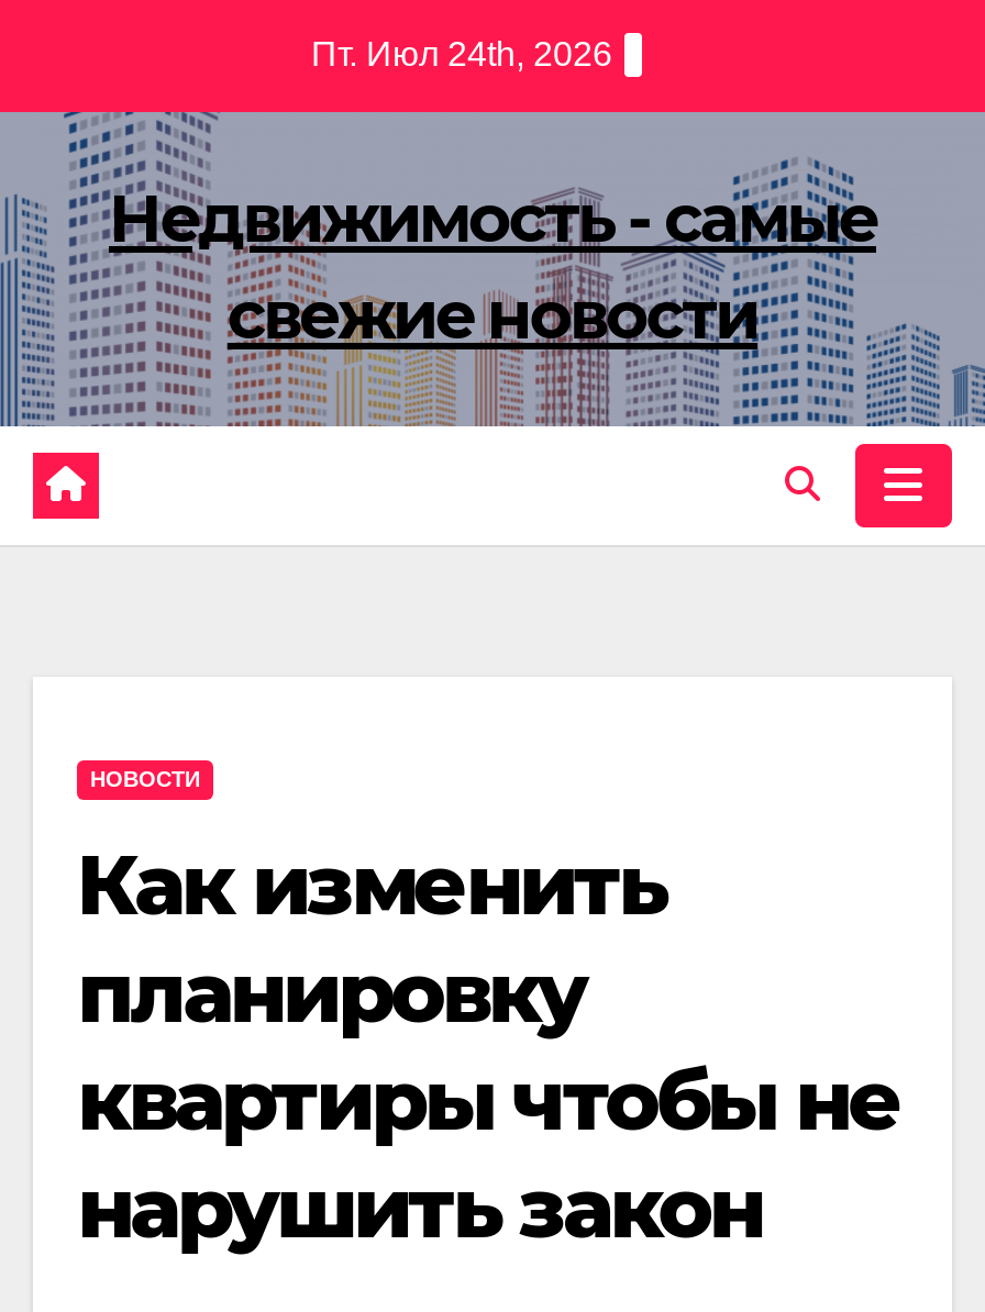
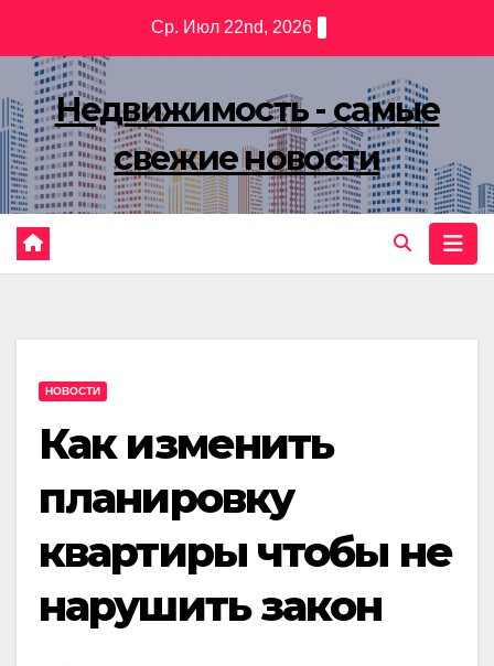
- Пт. Июл 24th, 2026
+ Ср. Июл 22nd, 2026
